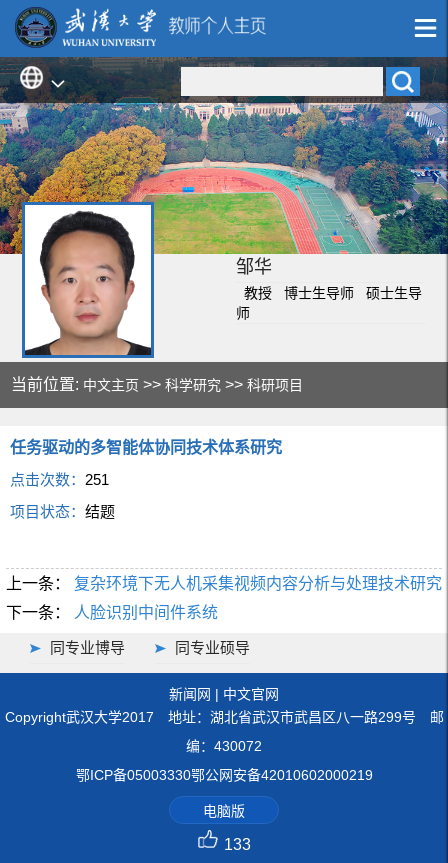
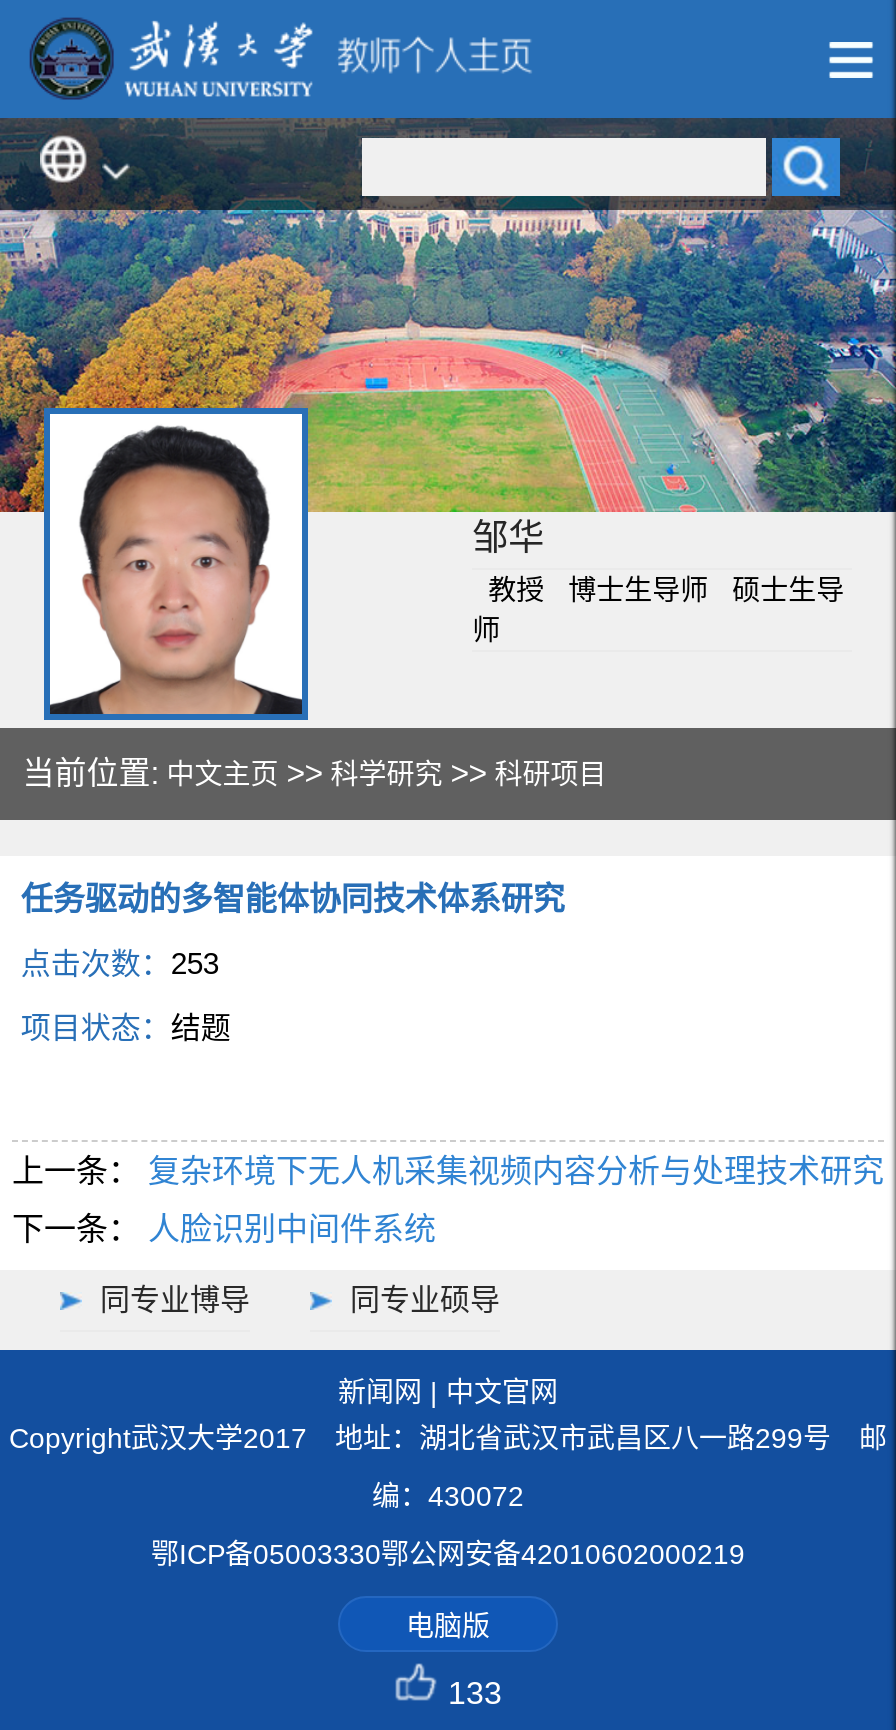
- 点击次数：251
+ 点击次数：253
